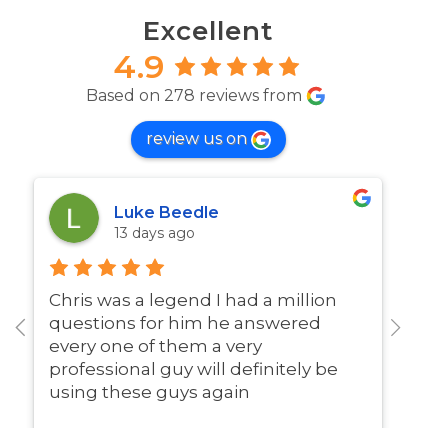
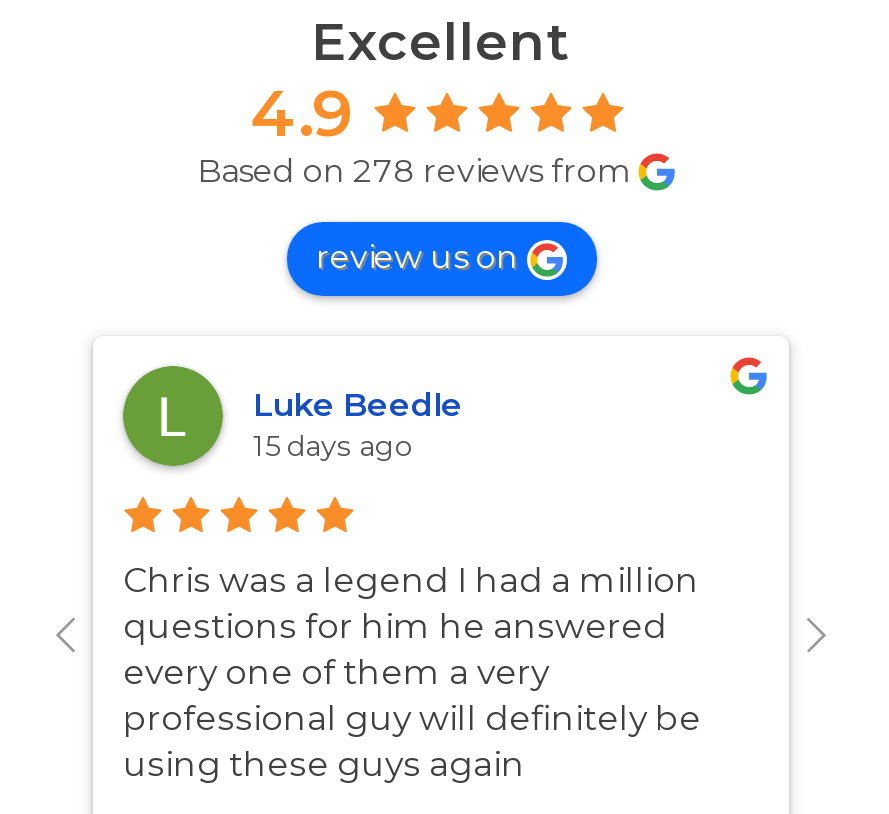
- 13 days ago
+ 15 days ago
